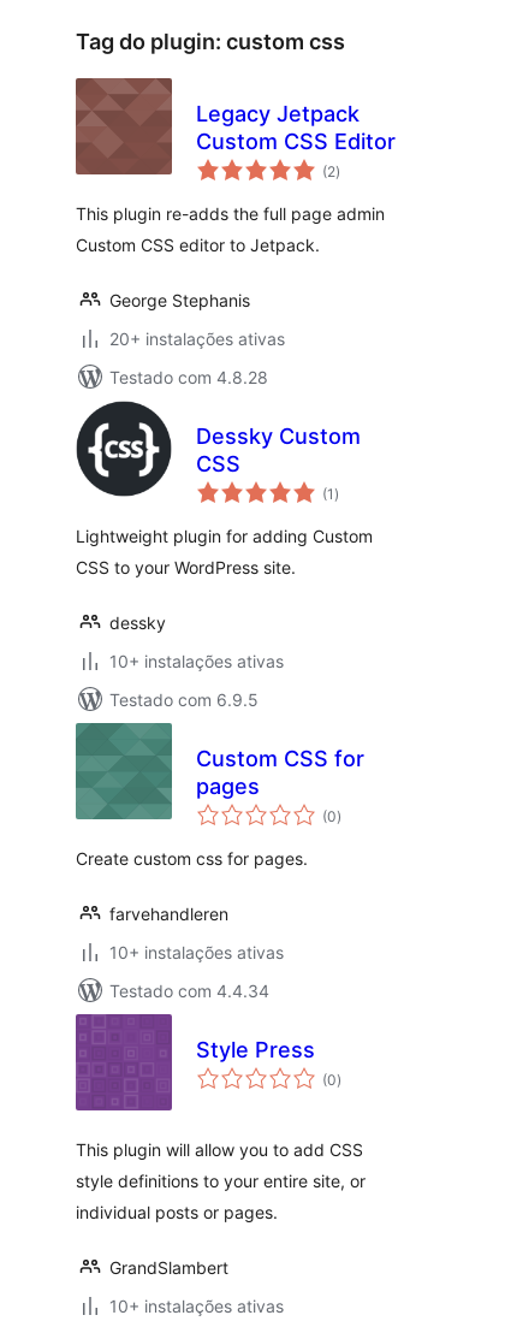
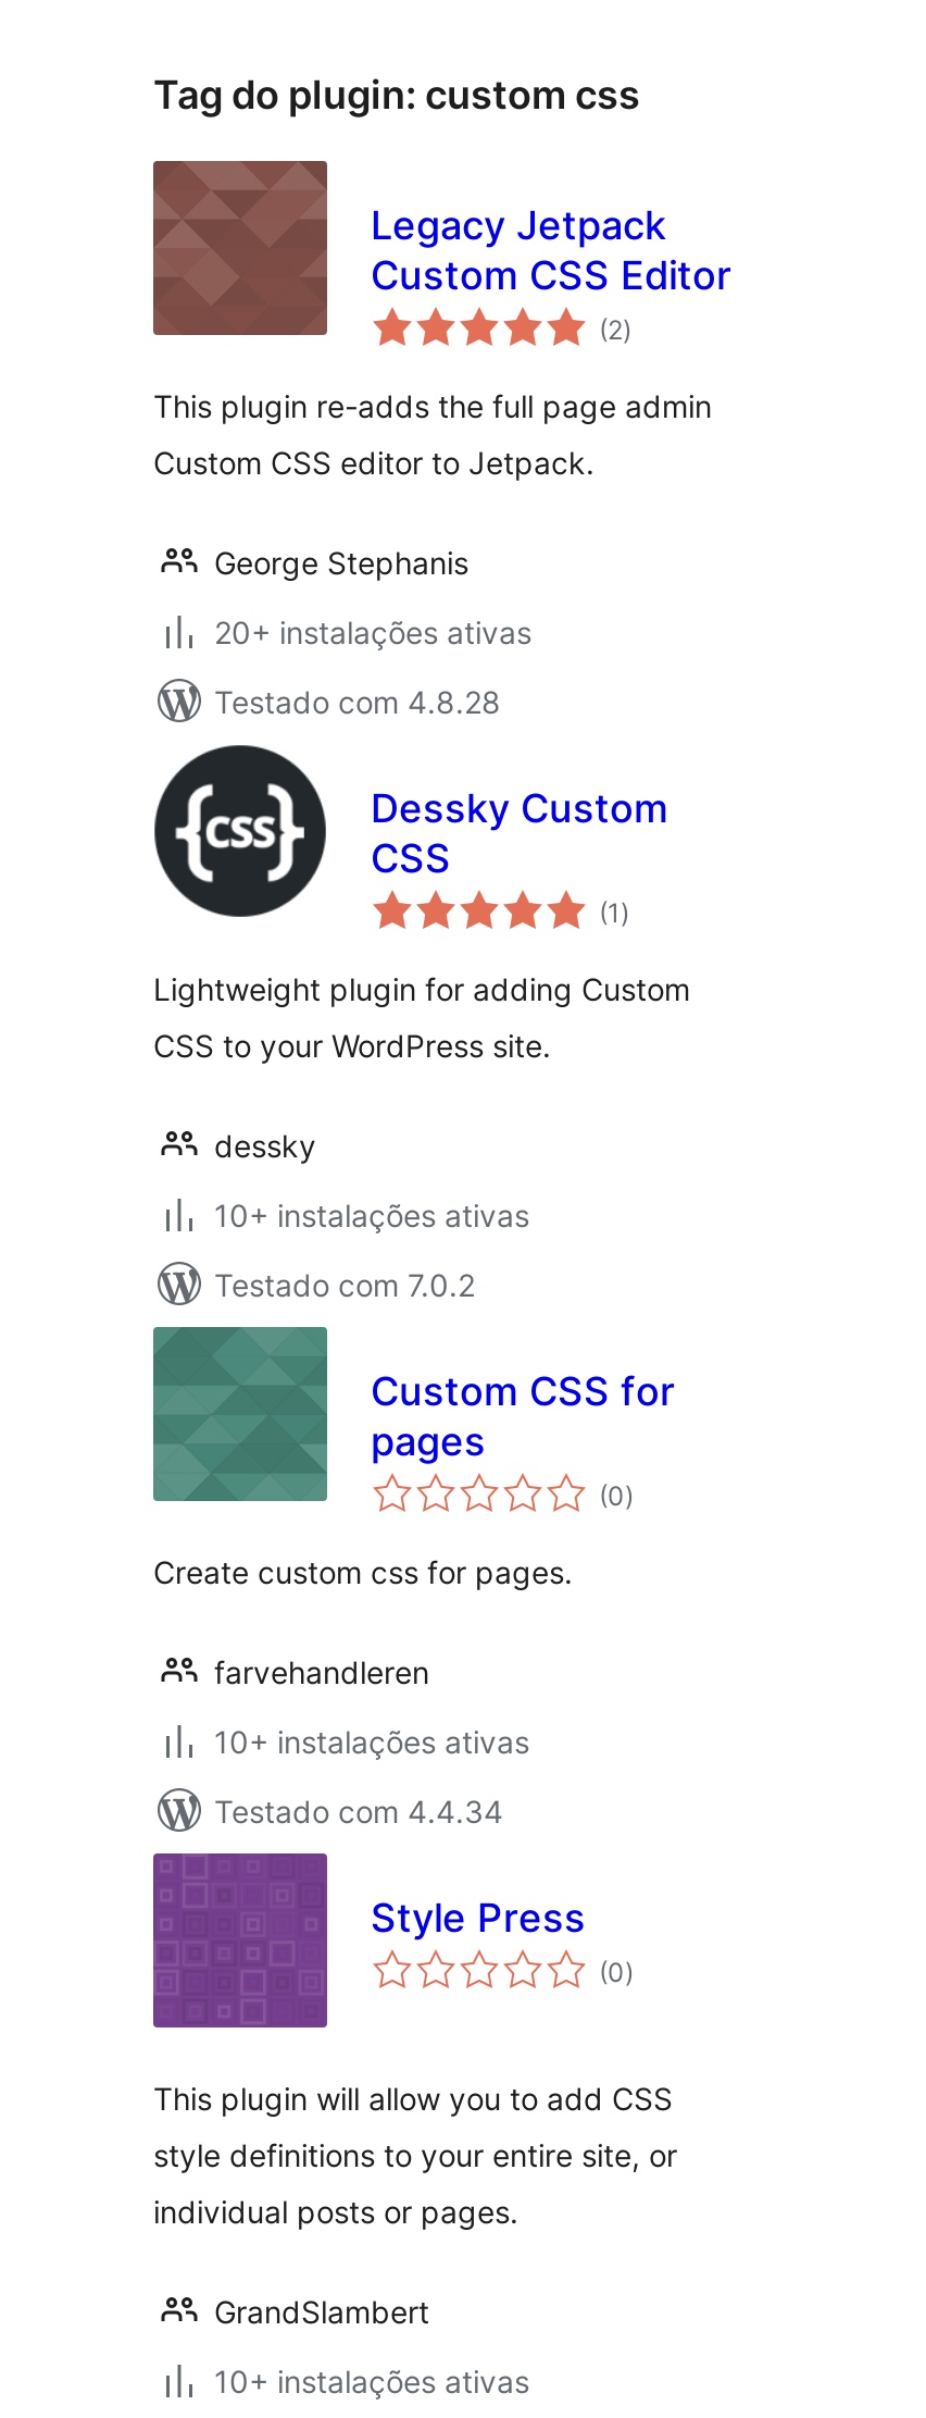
- Testado com 6.9.5
+ Testado com 7.0.2
